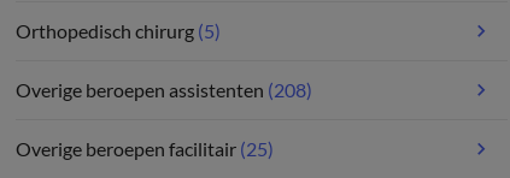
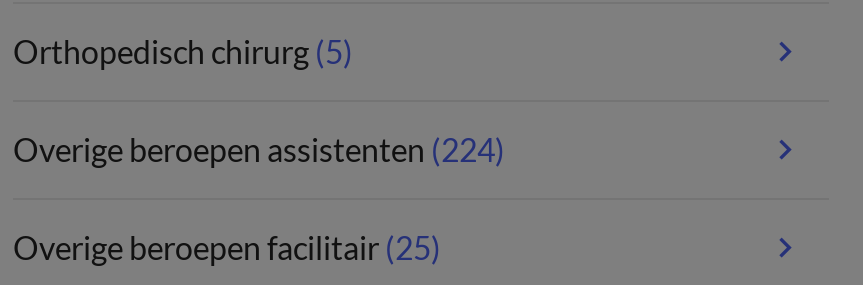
- Overige beroepen assistenten (208)
+ Overige beroepen assistenten (224)
